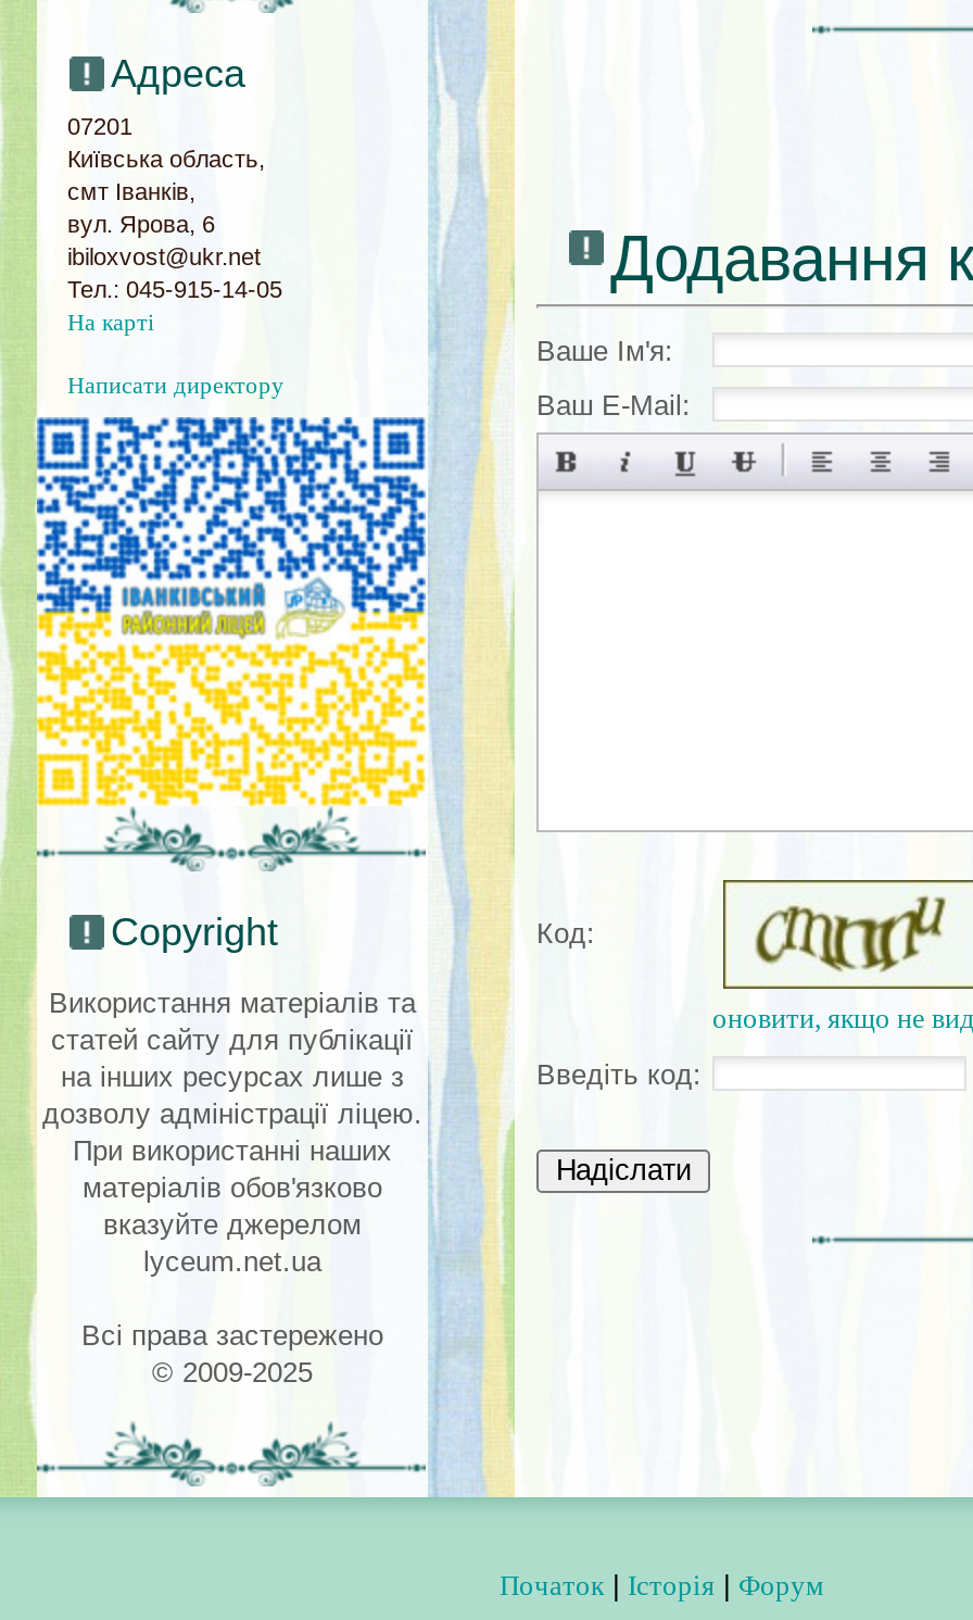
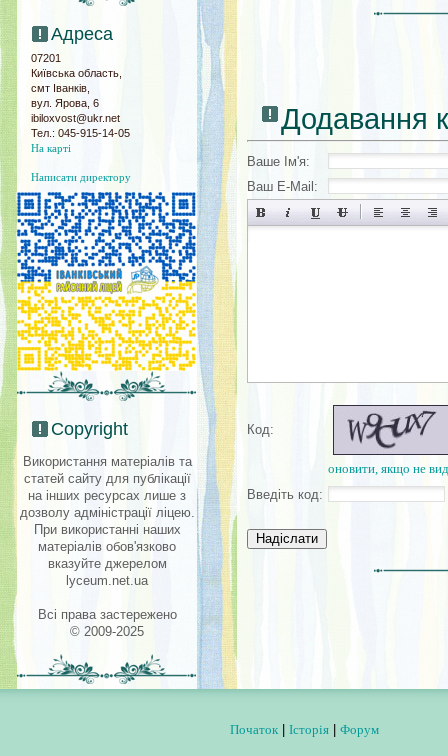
- [image]
+ [image]
